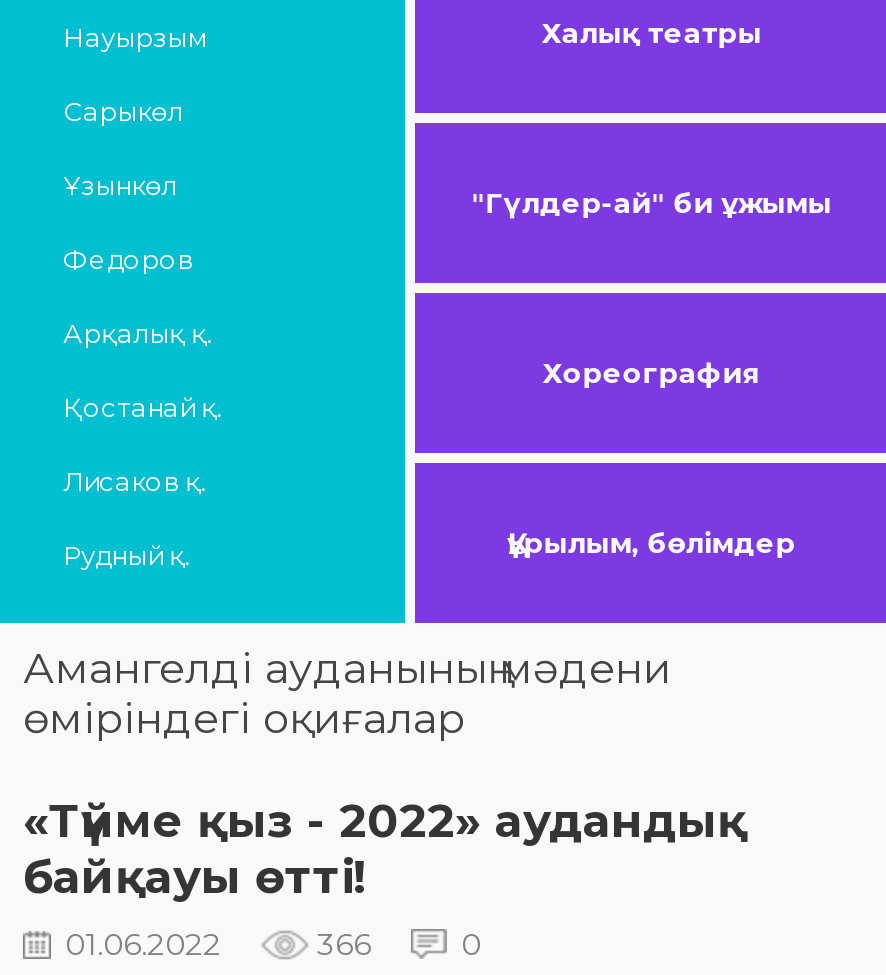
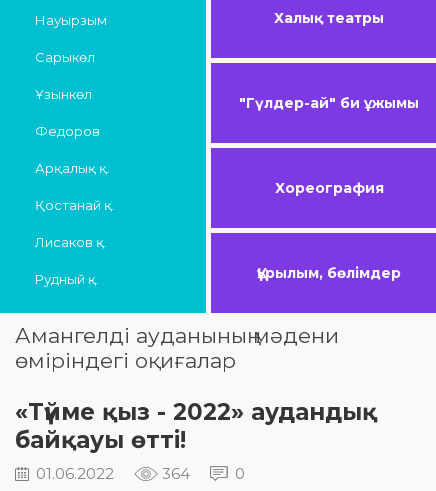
- 366
+ 364
